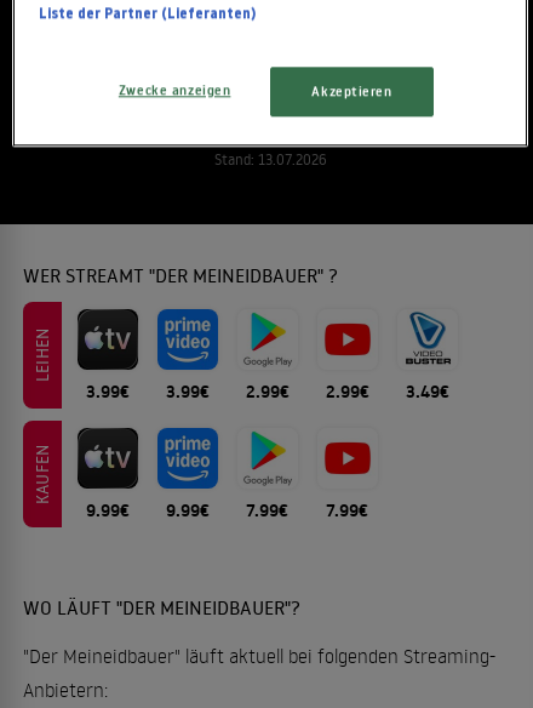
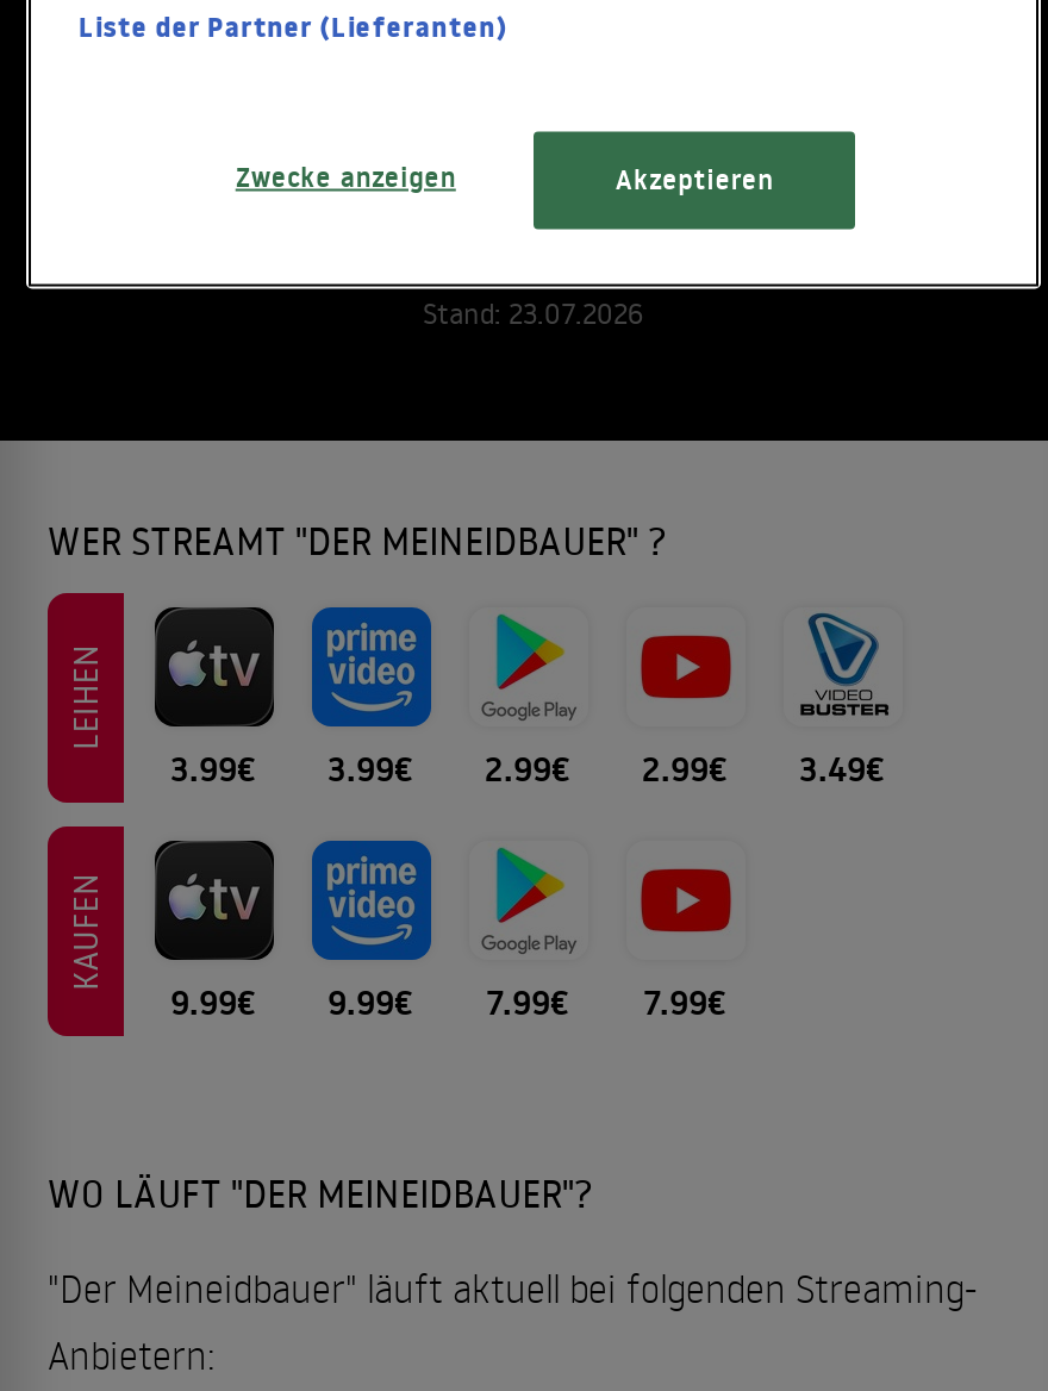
- Stand: 13.07.2026
+ Stand: 23.07.2026
